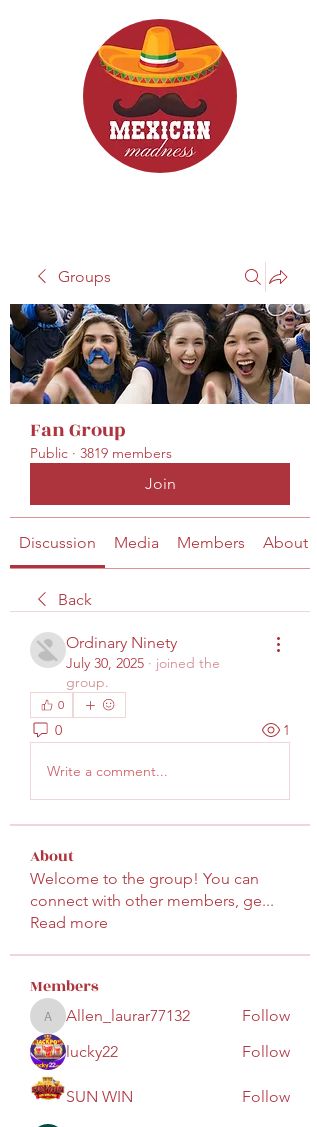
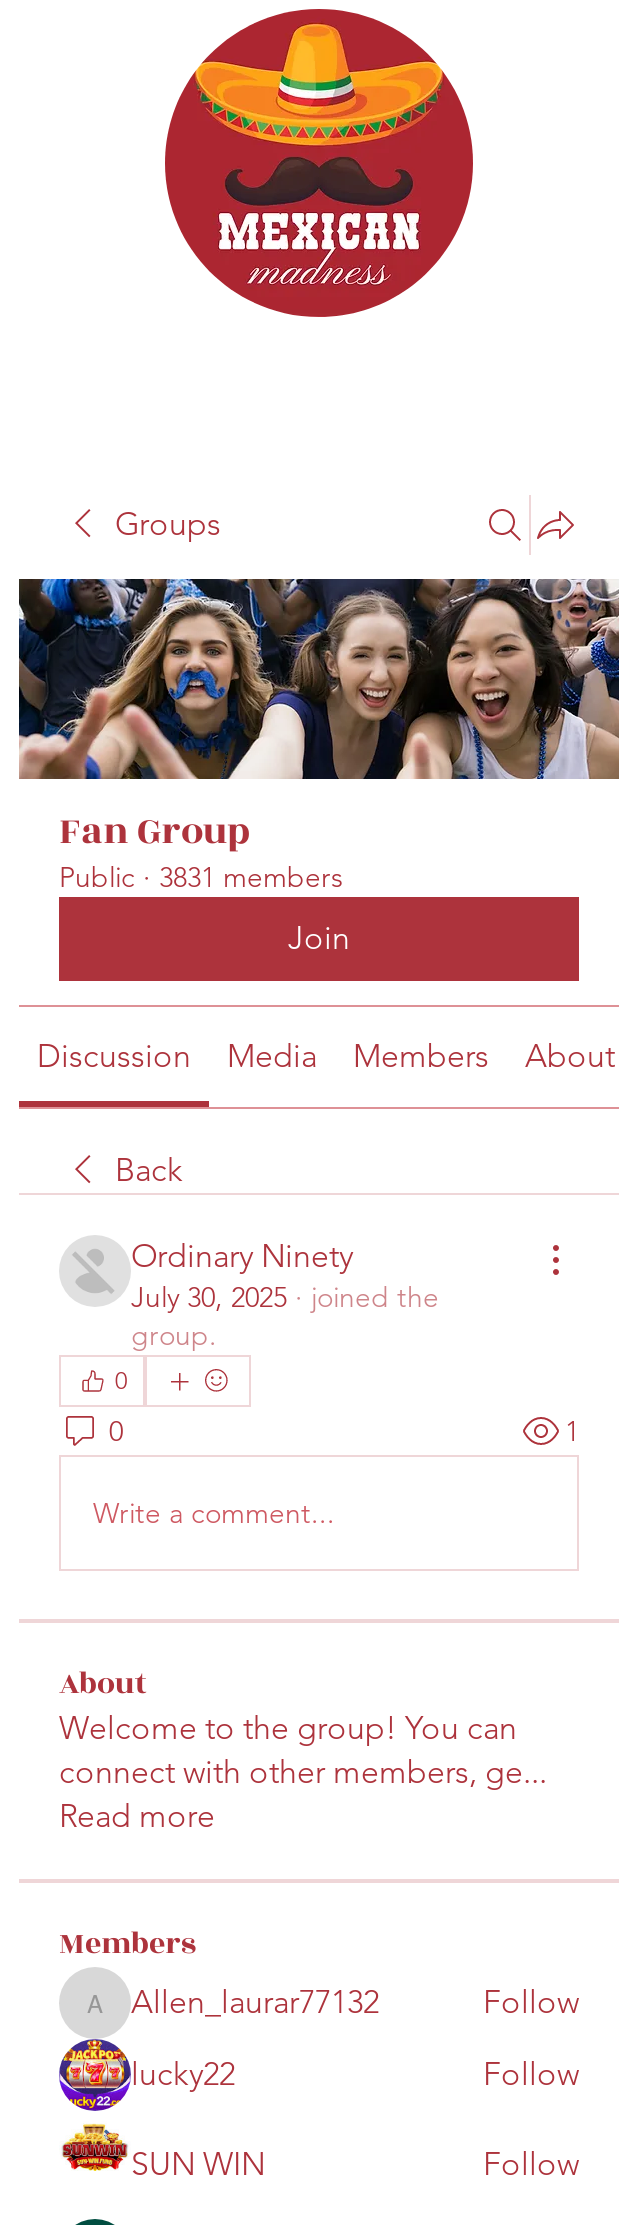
- Public · 3819 members
+ Public · 3831 members
